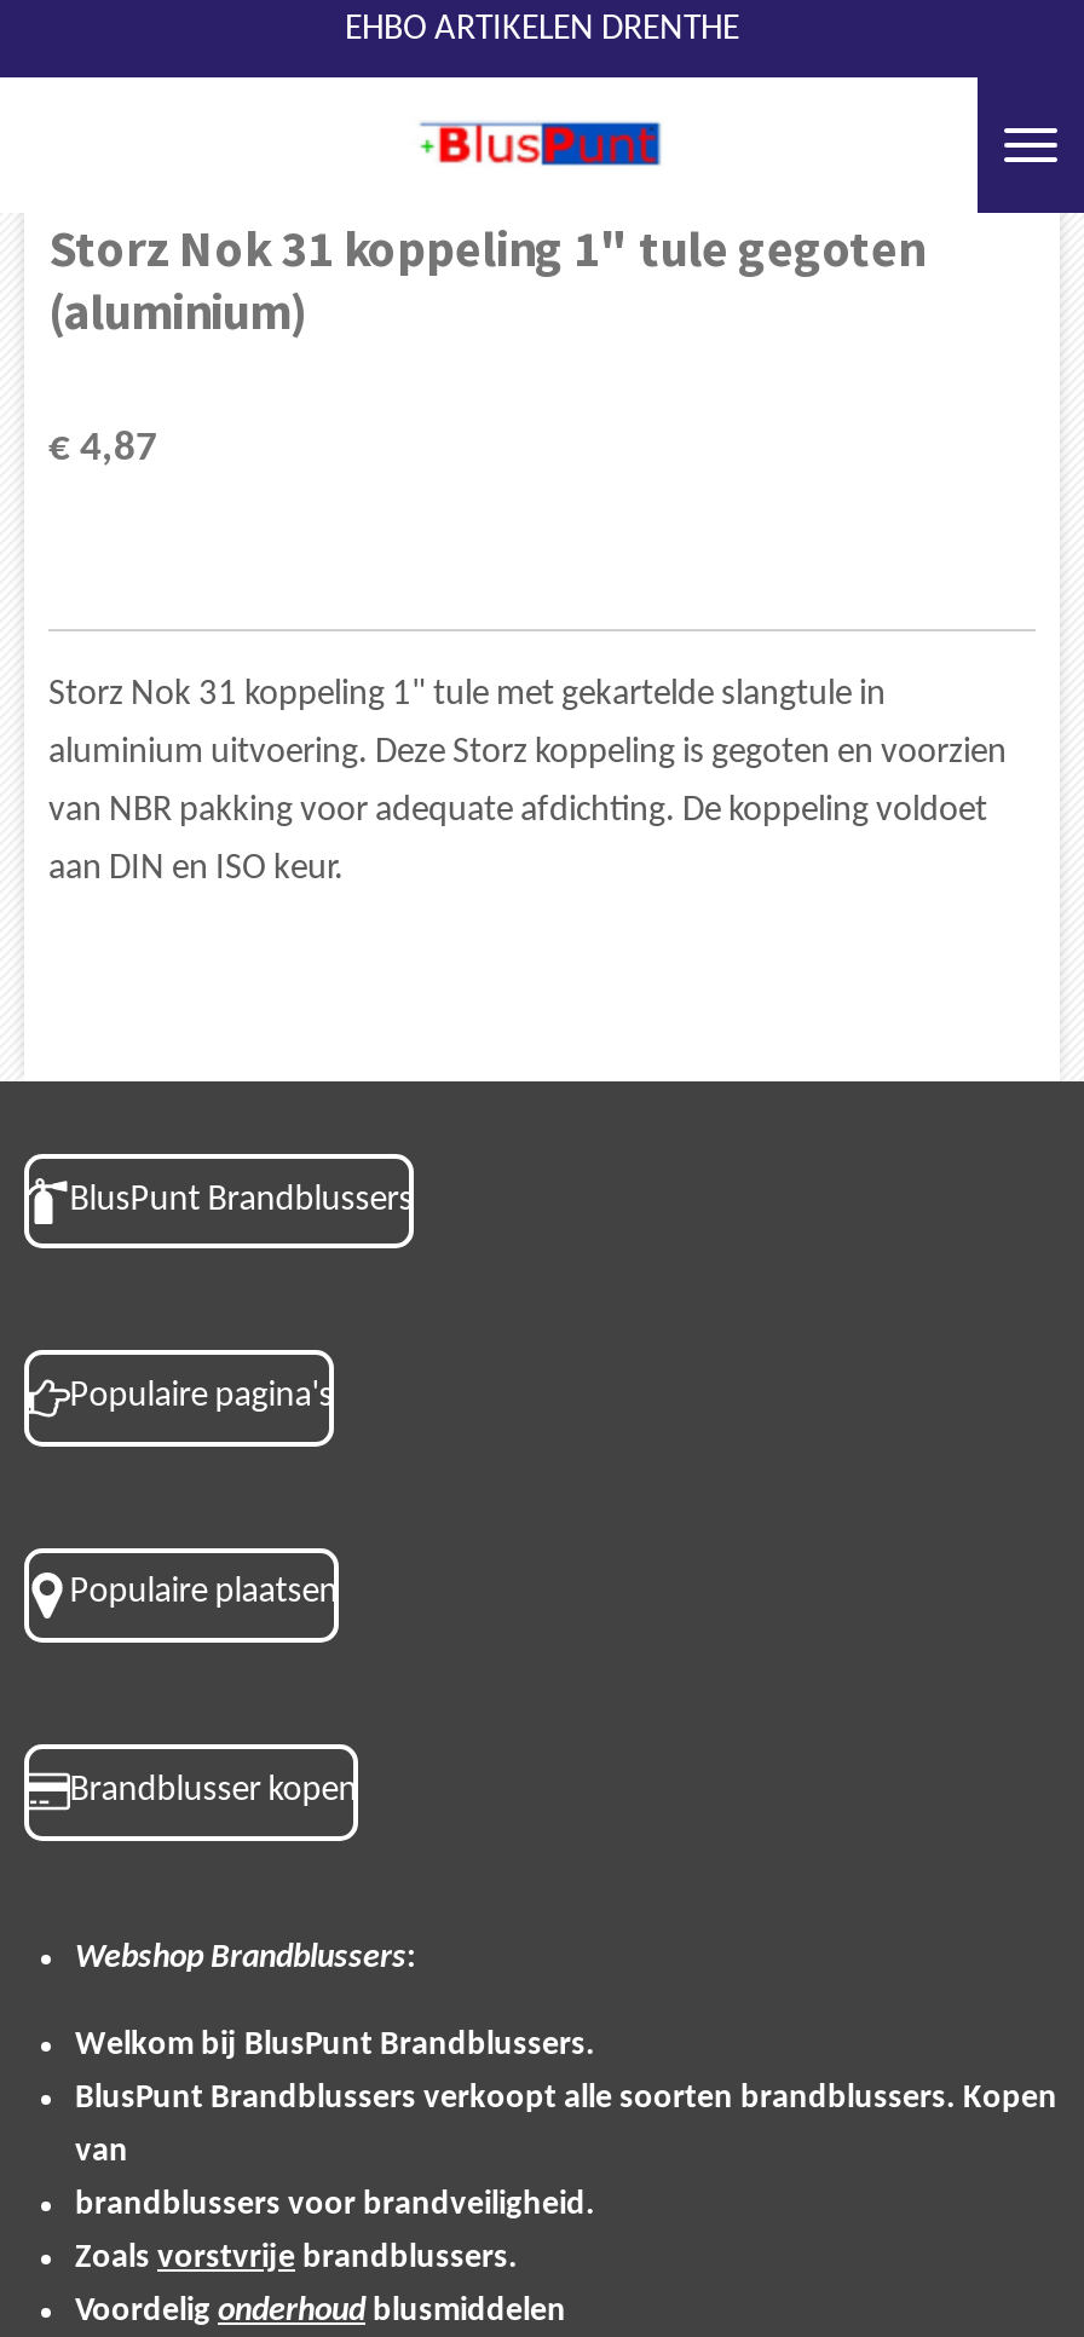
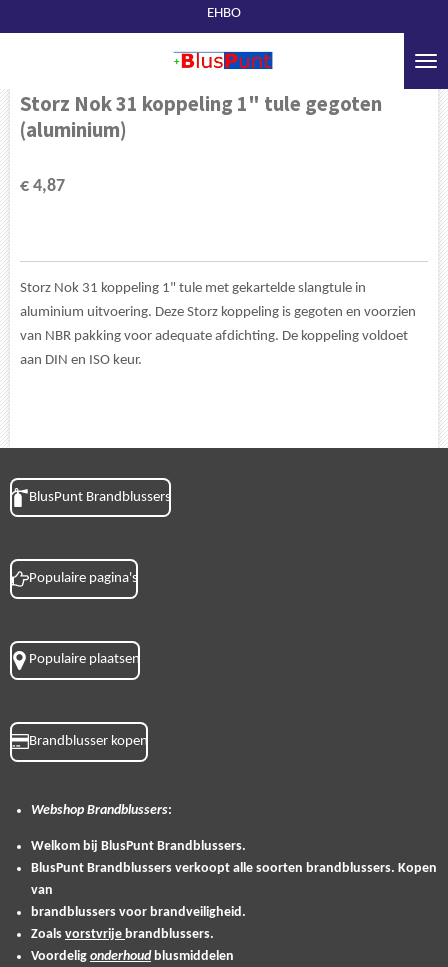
- EHBO ARTIKELEN DRENTHE
+ EHBO
